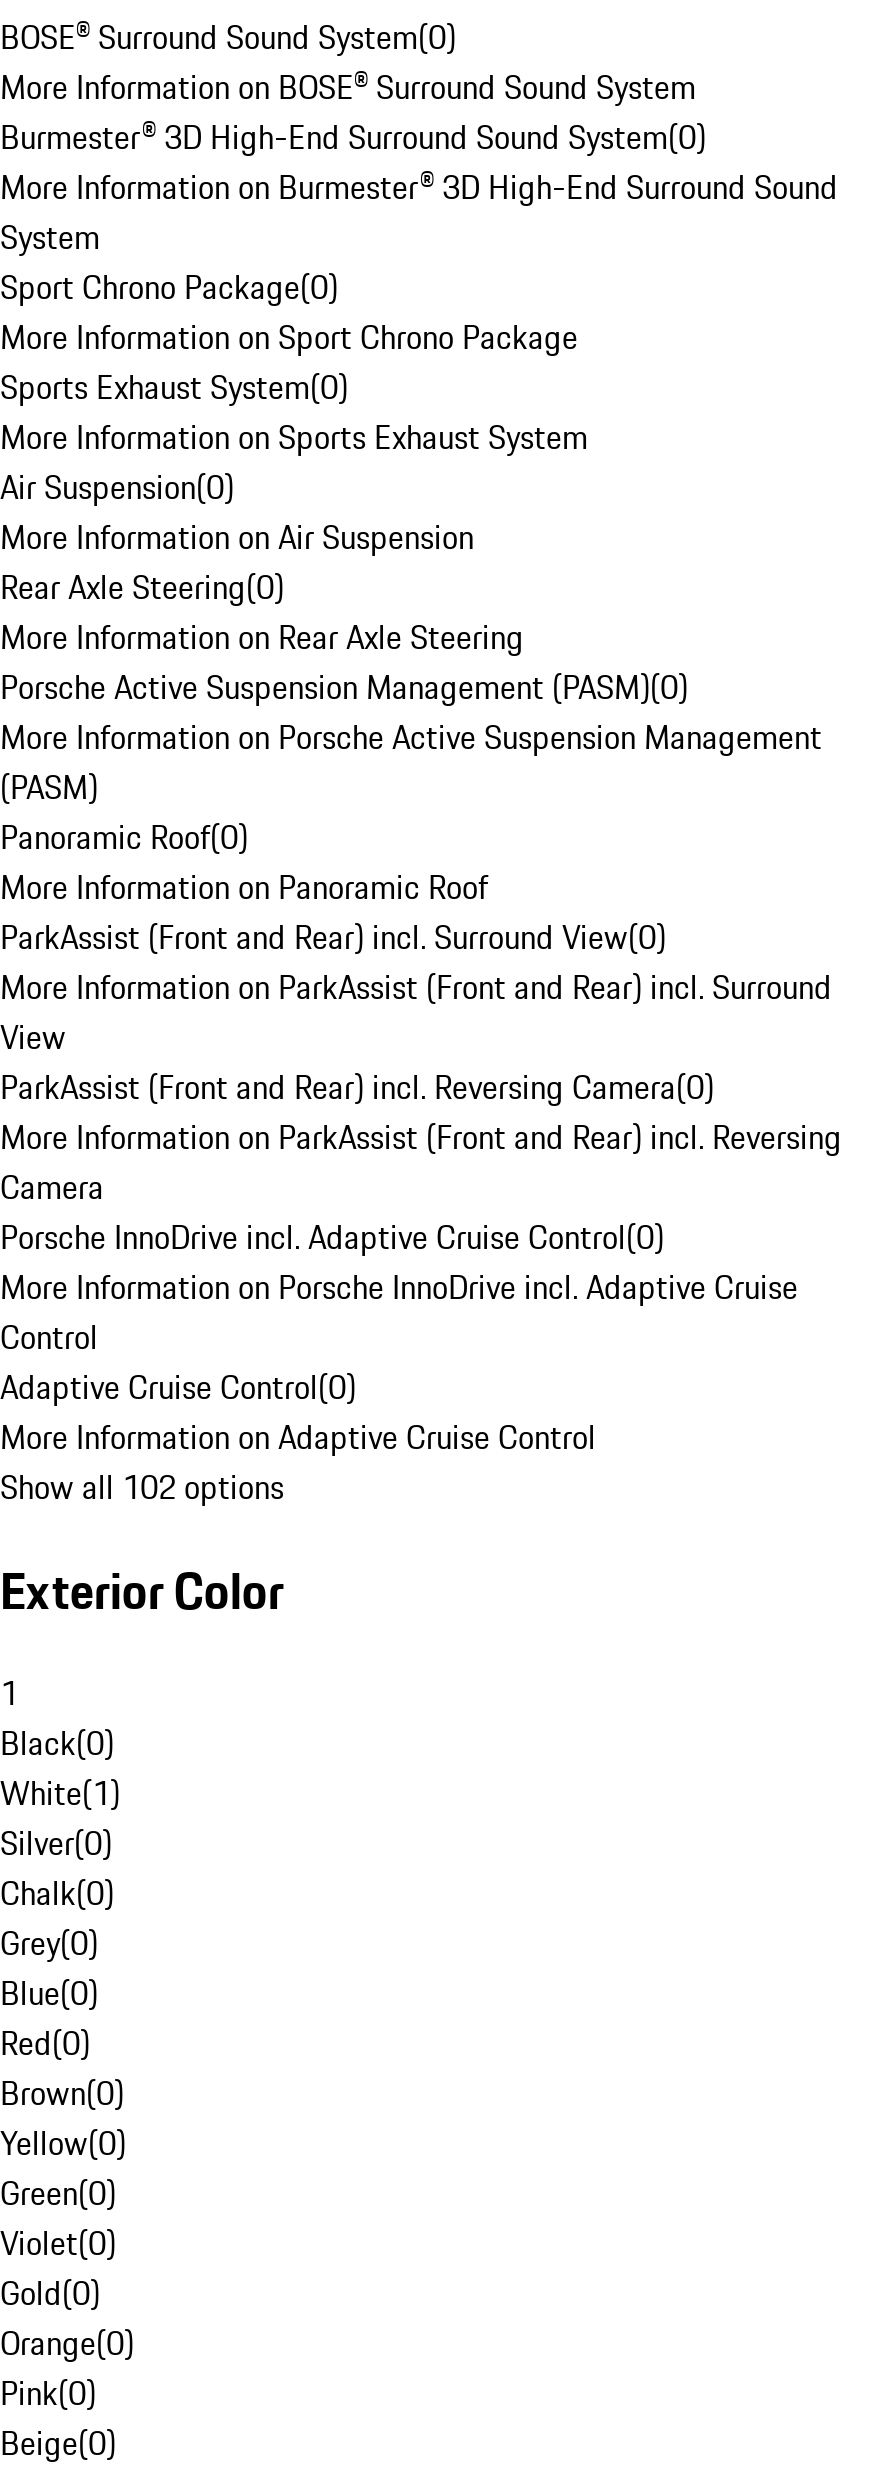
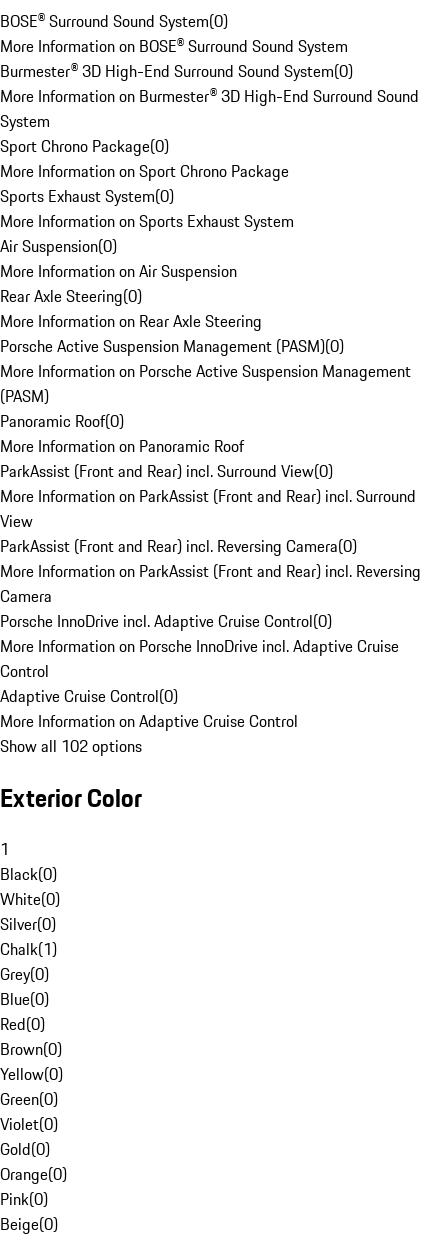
- White(1)
+ White(0)

- Chalk(0)
+ Chalk(1)
